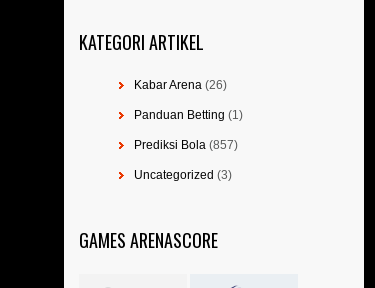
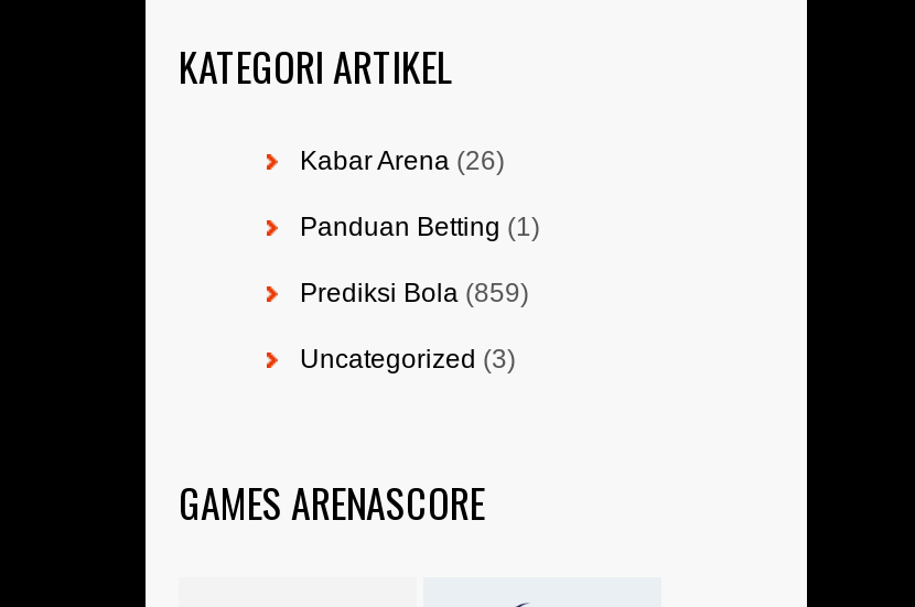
- Prediksi Bola (857)
+ Prediksi Bola (859)
